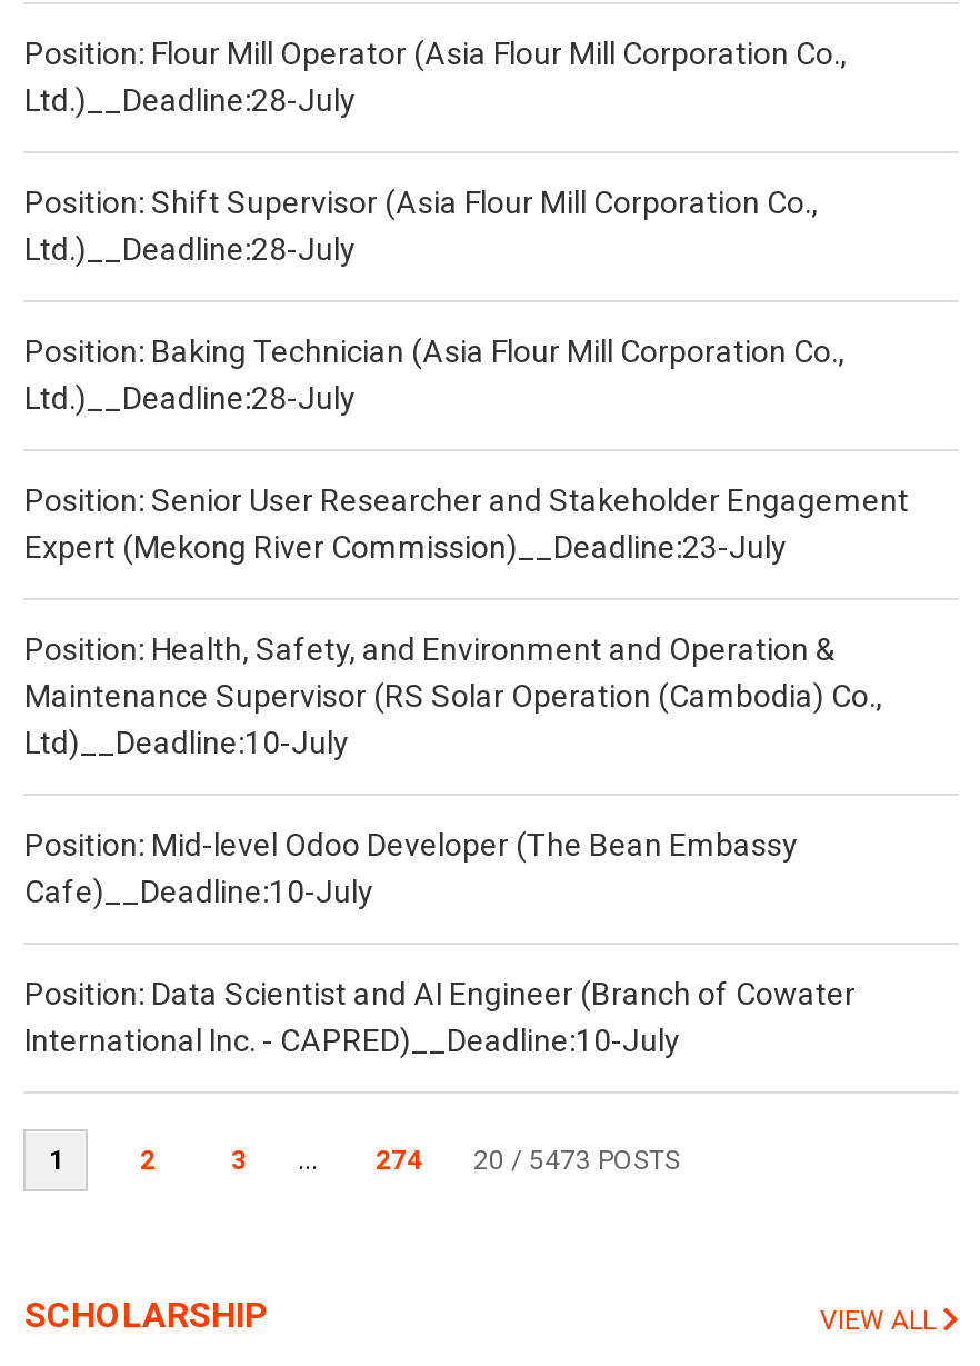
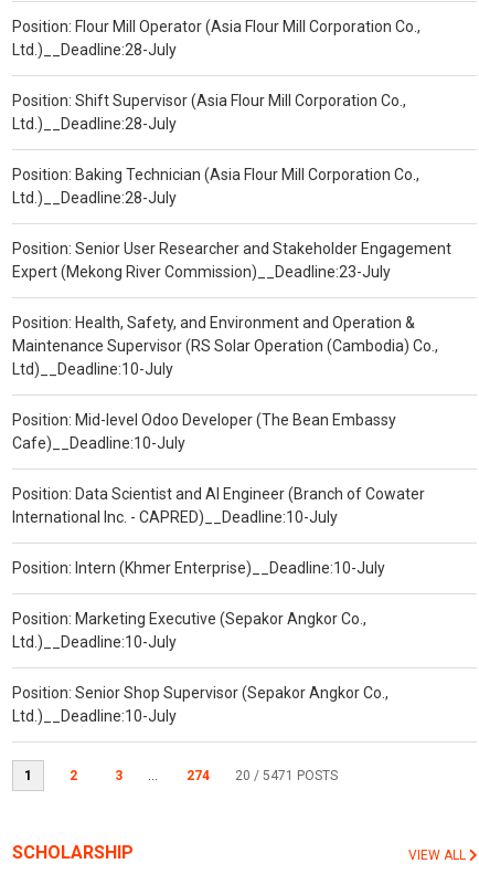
+ Position: Intern (Khmer Enterprise)__Deadline:10-July
+ Position: Marketing Executive (Sepakor Angkor Co.,
+ Ltd.)__Deadline:10-July
+ Position: Senior Shop Supervisor (Sepakor Angkor Co.,
+ Ltd.)__Deadline:10-July

- 20 / 5473 POSTS
+ 20 / 5471 POSTS
